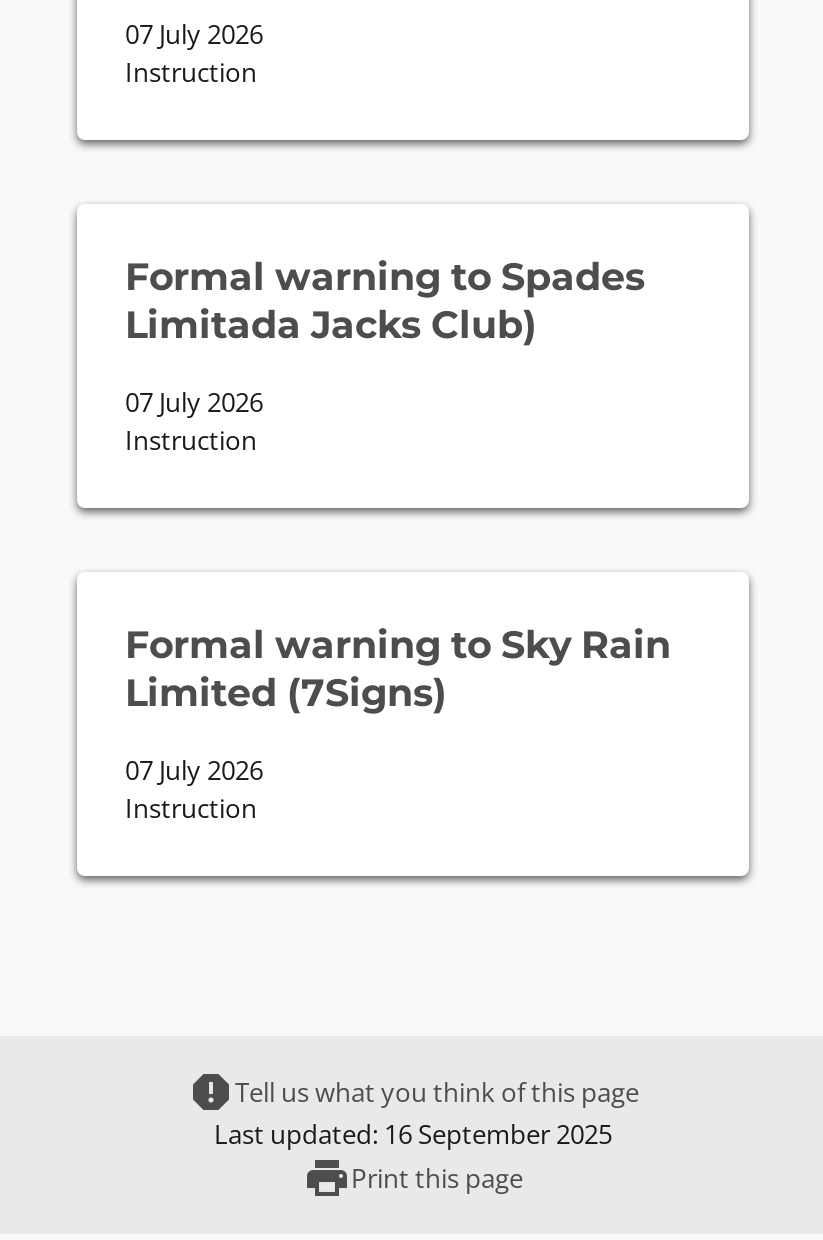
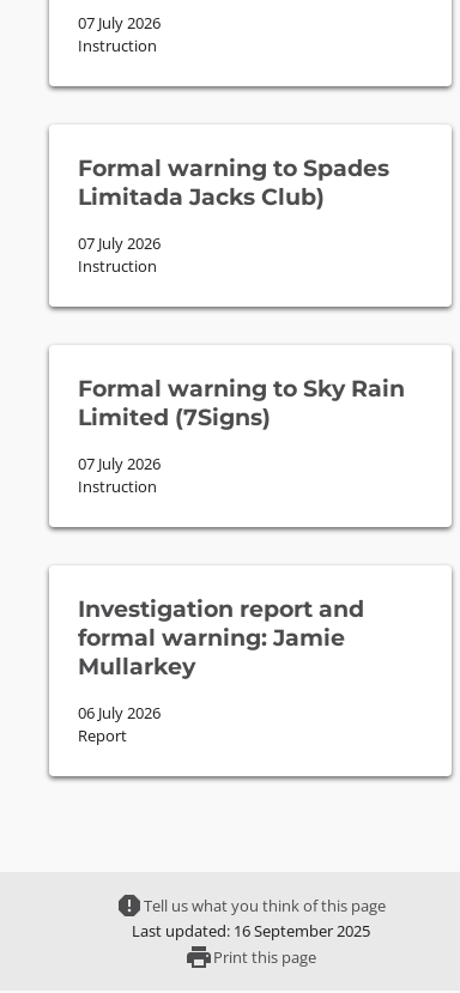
+ Investigation report and
+ formal warning: Jamie
+ Mullarkey
+ 06 July 2026
+ Report
